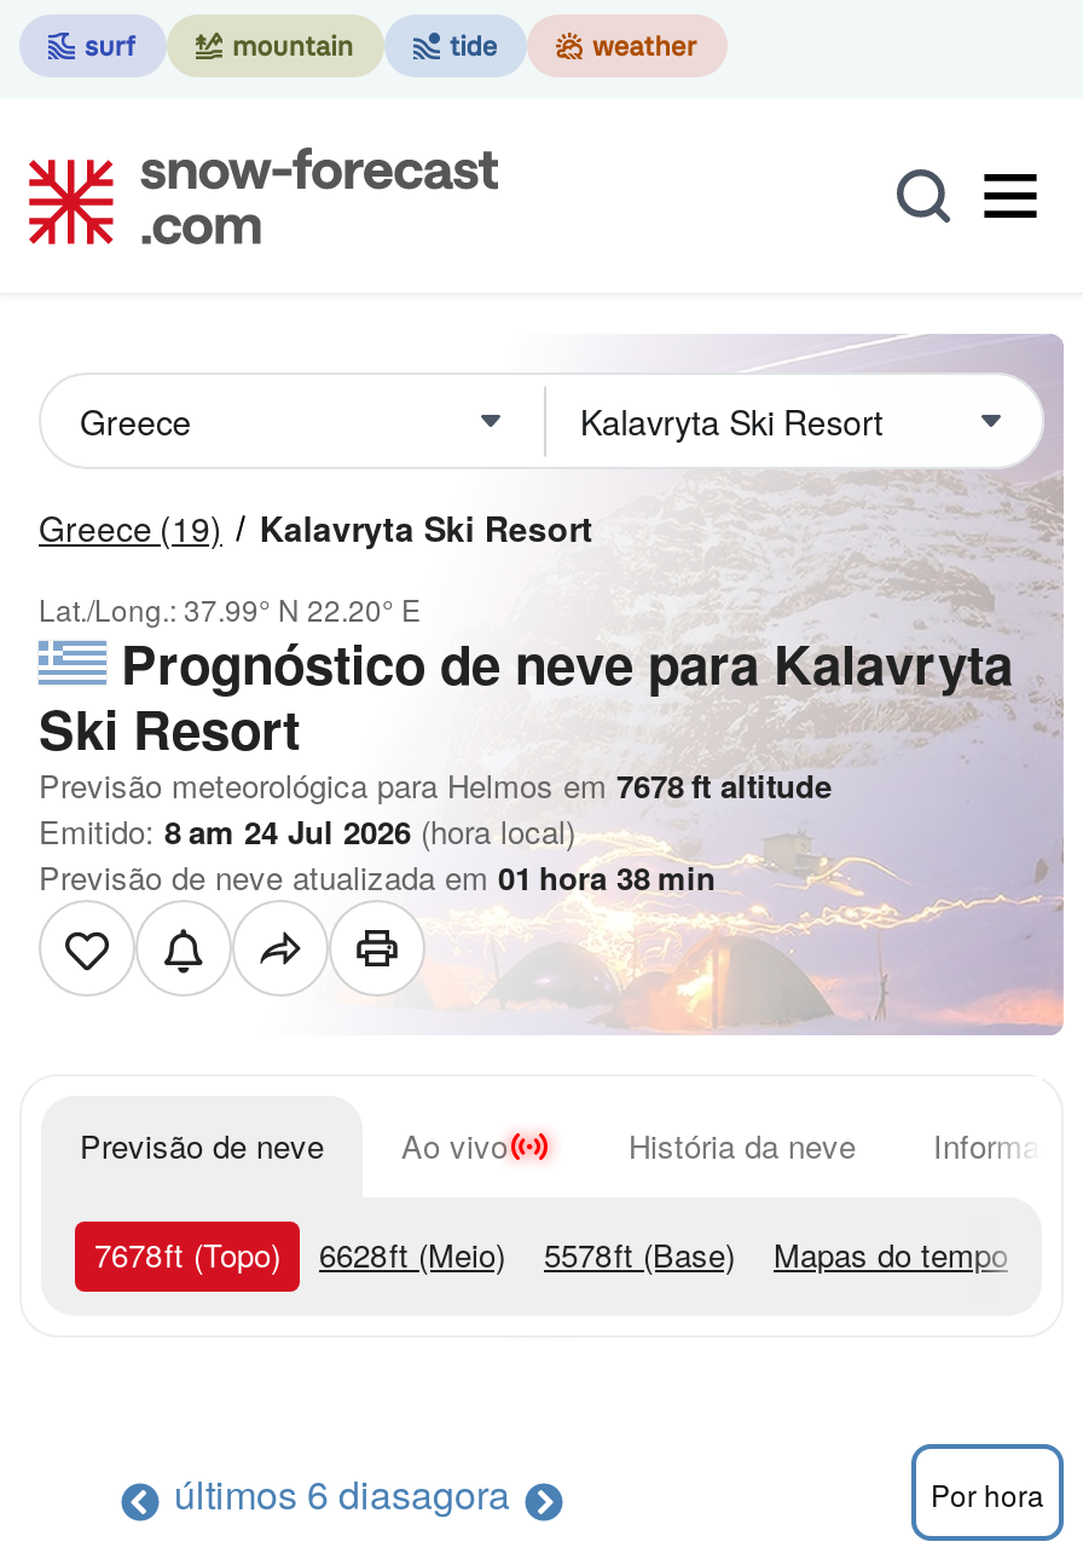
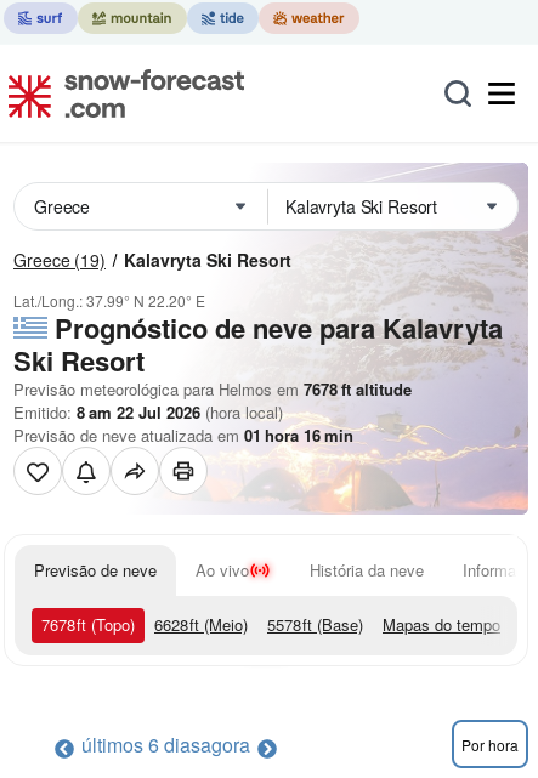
- Emitido: 8 am 24 Jul 2026 (hora local)
+ Emitido: 8 am 22 Jul 2026 (hora local)

- Previsão de neve atualizada em 01 hora 38 min
+ Previsão de neve atualizada em 01 hora 16 min
